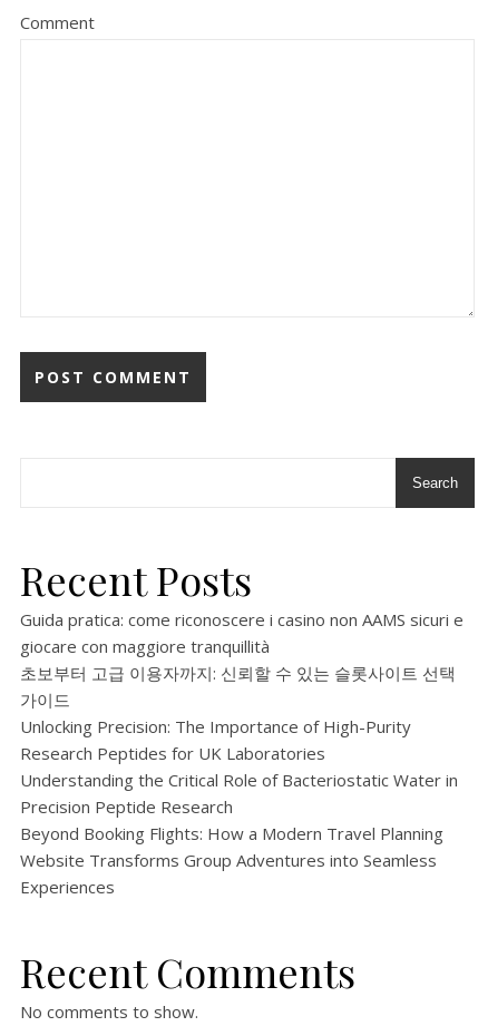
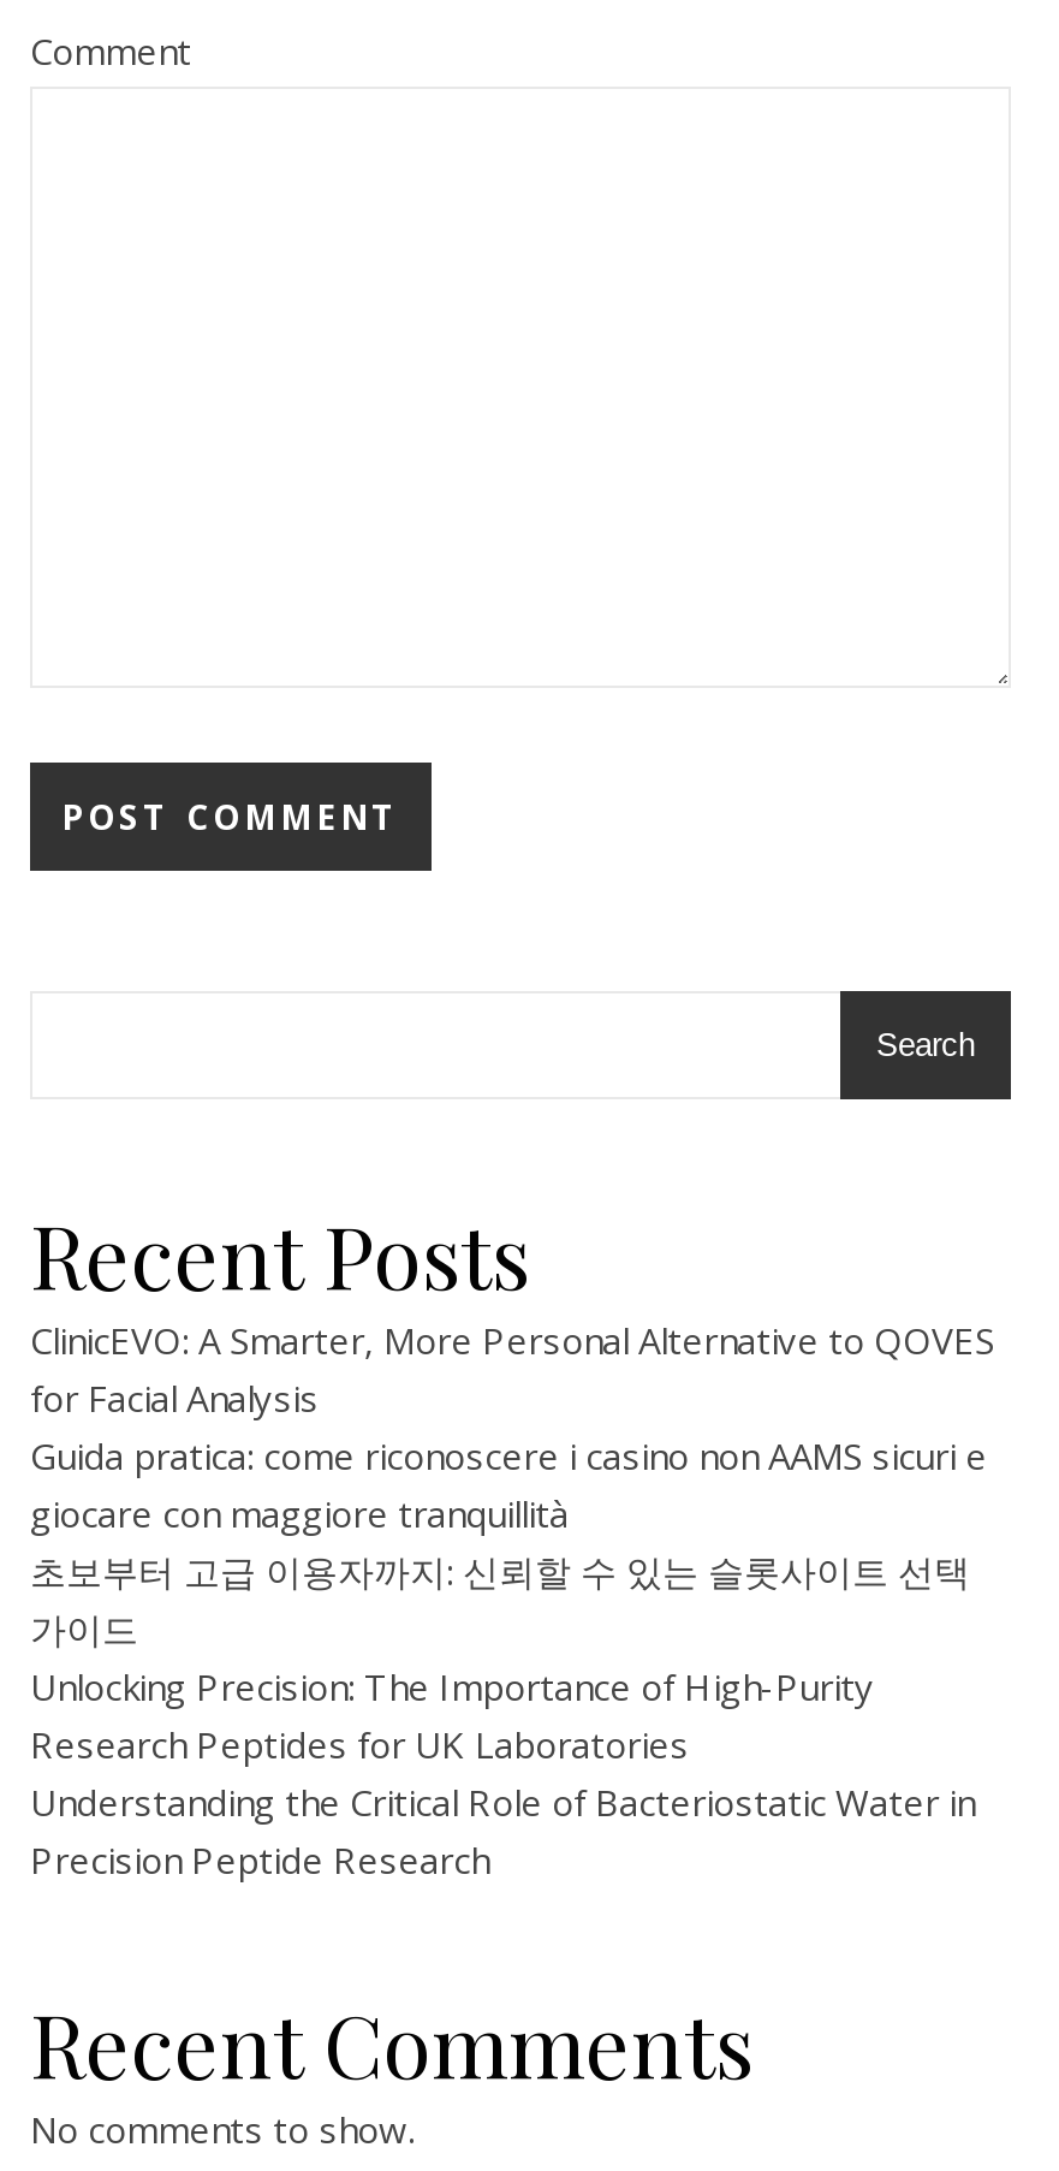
+ ClinicEVO: A Smarter, More Personal Alternative to QOVES
+ for Facial Analysis

moved down: Guida pratica: come riconoscere i casino non AAMS sicuri e | giocare con maggiore tranquillità | 초보부터 고급 이용자까지: 신뢰할 수 있는 슬롯사이트 선택 | 가이드 | Unlocking Precision: The Importance of High-Purity | Research Peptides for UK Laboratories | Understanding the Critical Role of Bacteriostatic Water in | Precision Peptide Research

- Beyond Booking Flights: How a Modern Travel Planning
- Website Transforms Group Adventures into Seamless
- Experiences
